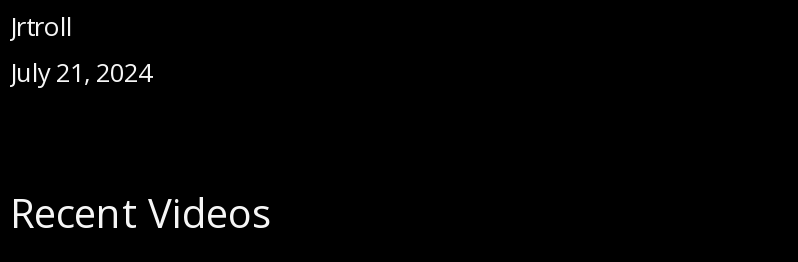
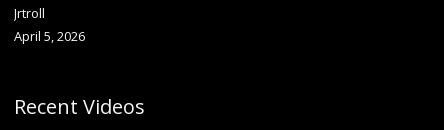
- July 21, 2024
+ April 5, 2026
